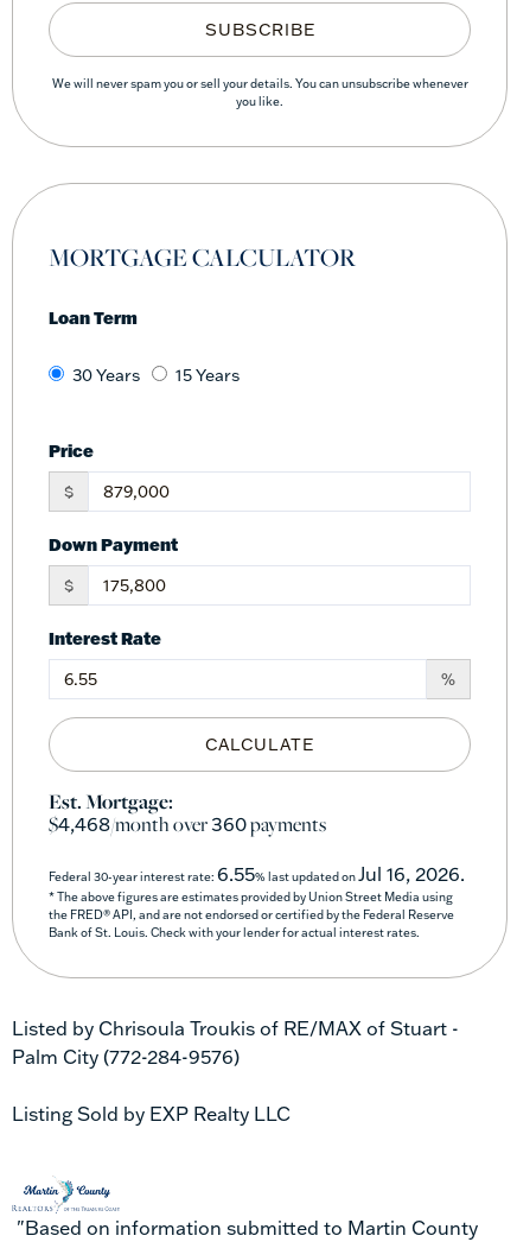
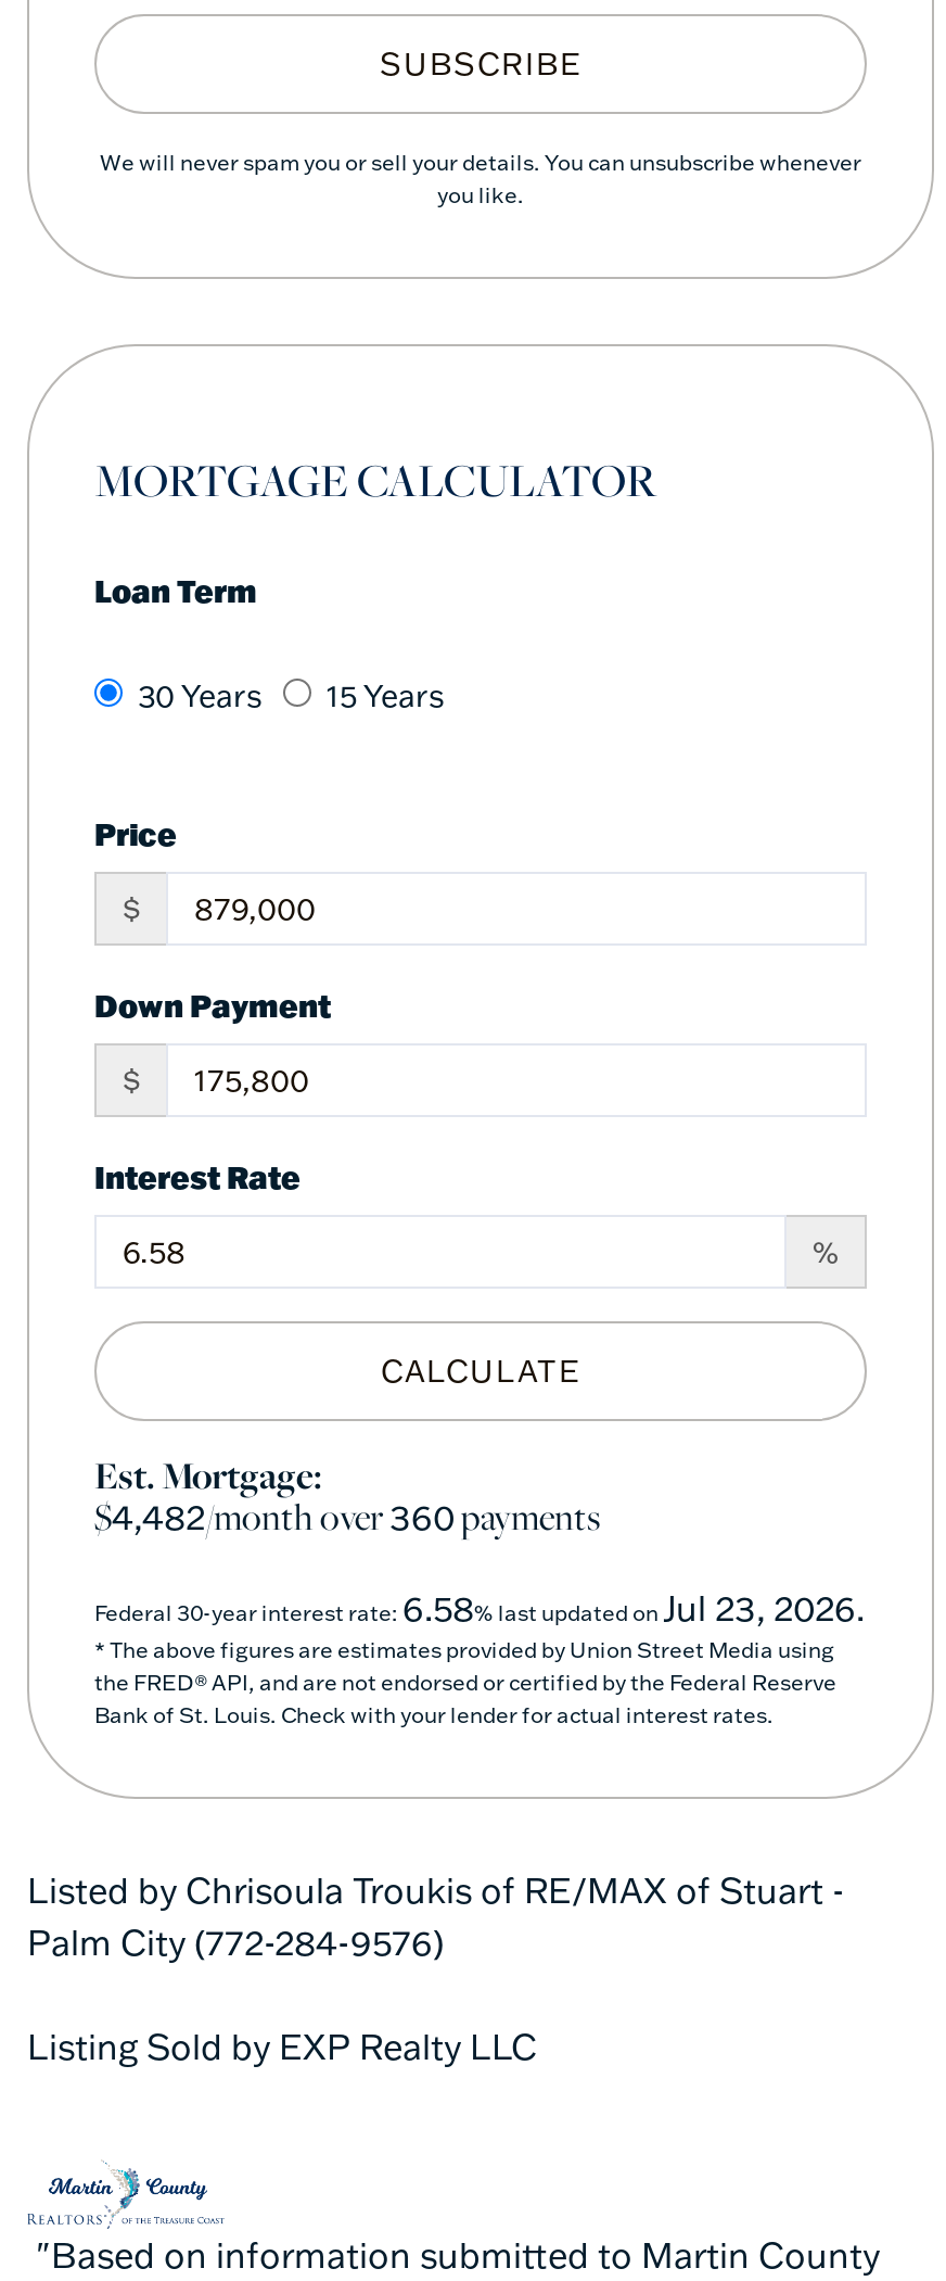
- $4,468/month over360payments
+ $4,482/month over360payments

- Federal 30-year interest rate: 6.55% last updated on Jul 16, 2026.
+ Federal 30-year interest rate: 6.58% last updated on Jul 23, 2026.
